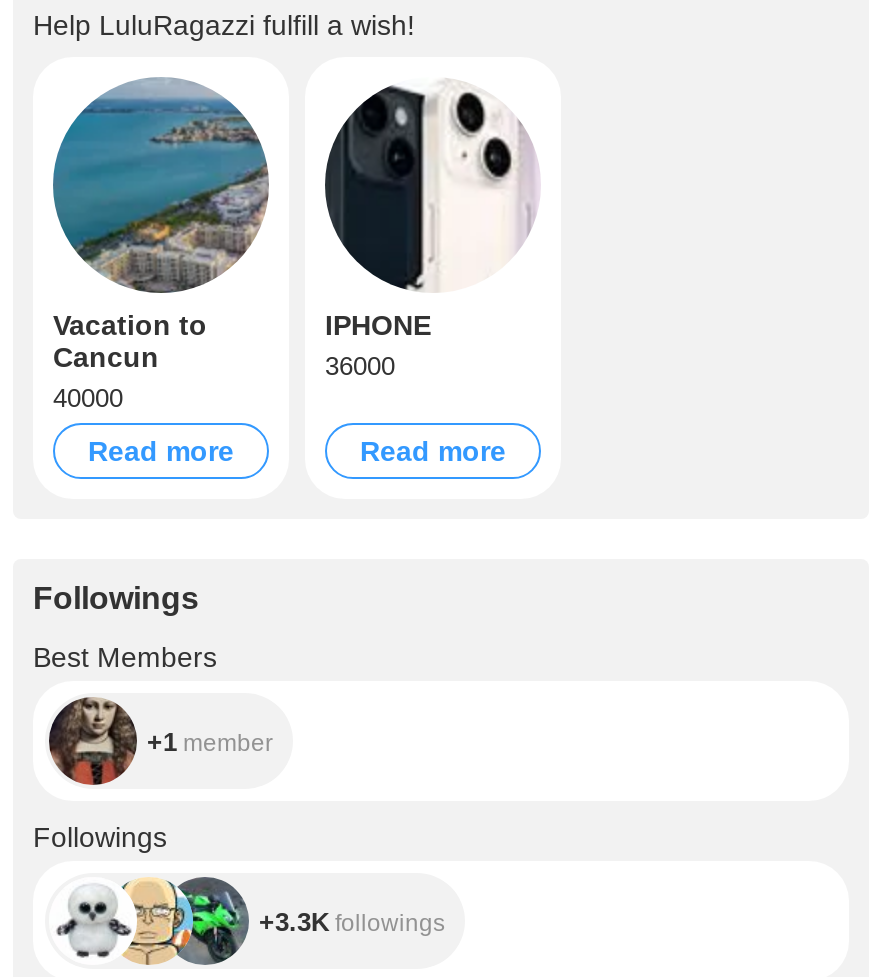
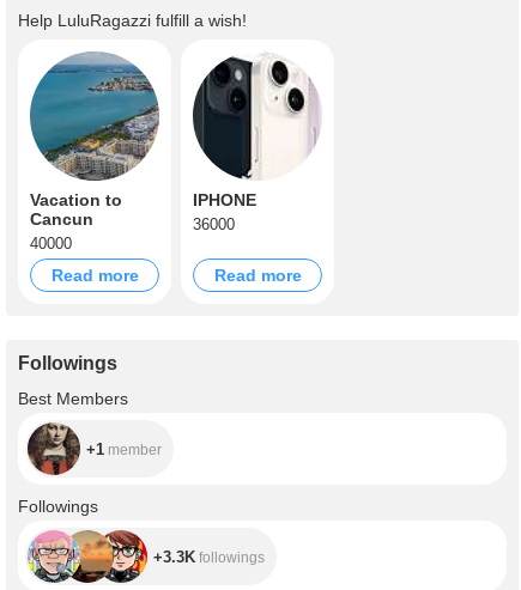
- [image]
+ [image]
